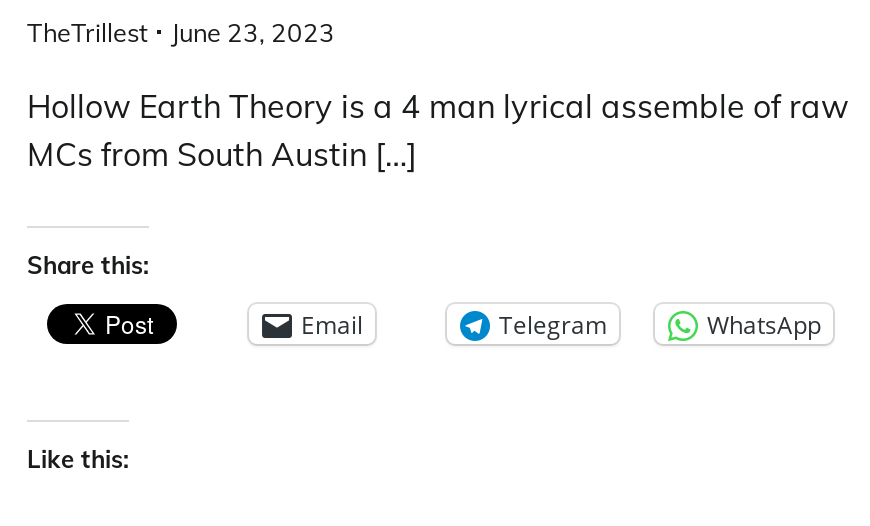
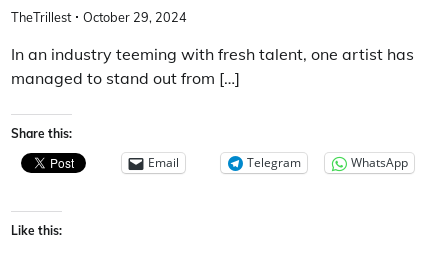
- TheTrillest June 23, 2023
+ TheTrillest October 29, 2024

- Hollow Earth Theory is a 4 man lyrical assemble of raw
- MCs from South Austin […]
+ In an industry teeming with fresh talent, one artist has
+ managed to stand out from […]
